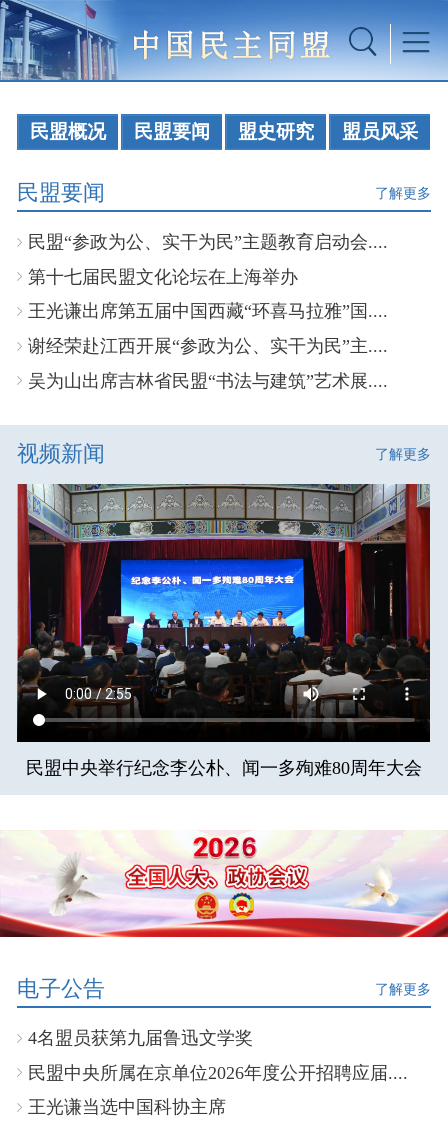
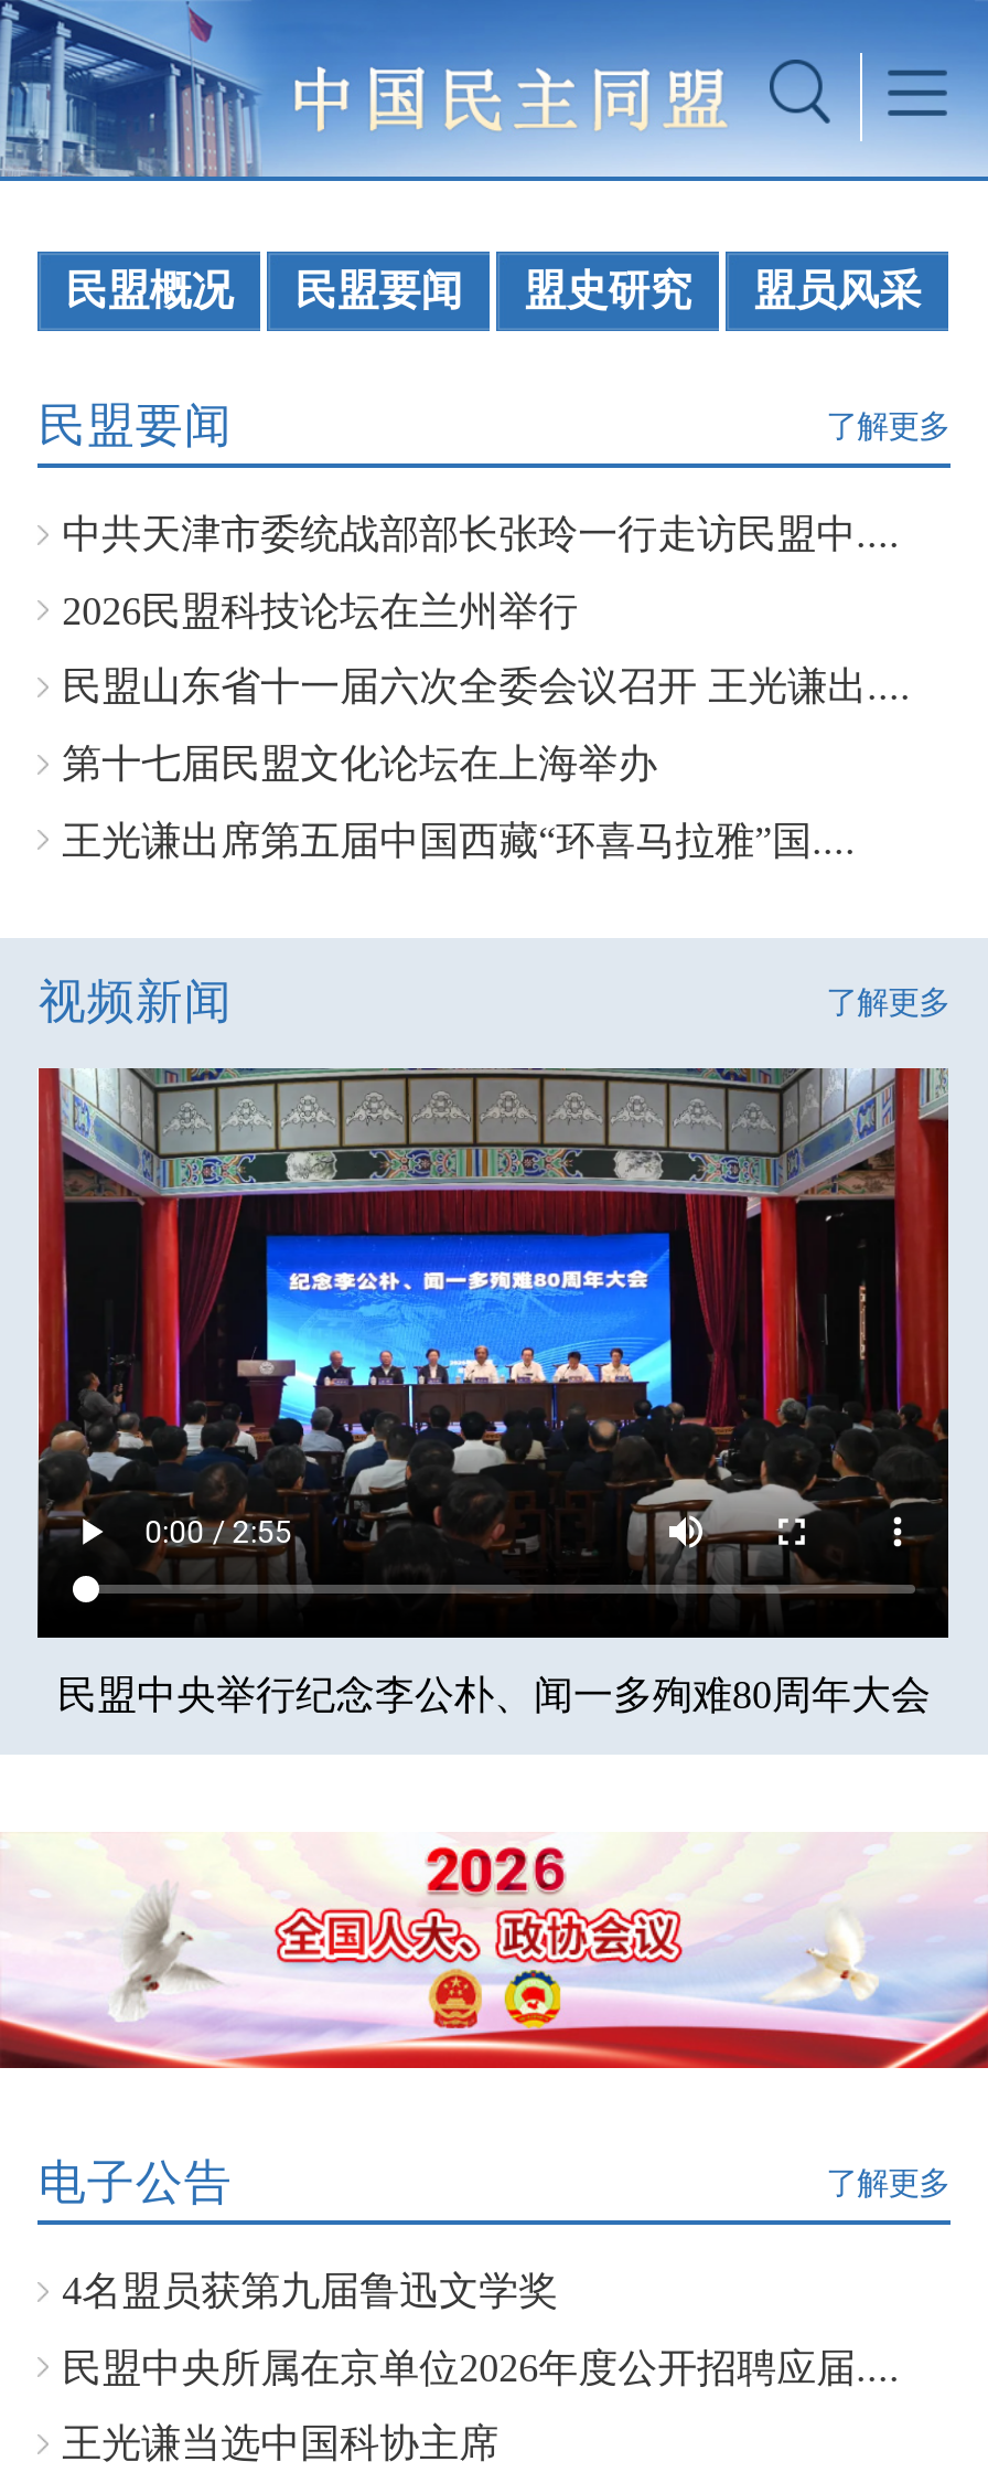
- 民盟“参政为公、实干为民”主题教育启动会....
+ 中共天津市委统战部部长张玲一行走访民盟中....
+ 2026民盟科技论坛在兰州举行
+ 民盟山东省十一届六次全委会议召开 王光谦出....

moved down: 第十七届民盟文化论坛在上海举办 | 王光谦出席第五届中国西藏“环喜马拉雅”国....

- 谢经荣赴江西开展“参政为公、实干为民”主....
- 吴为山出席吉林省民盟“书法与建筑”艺术展....
